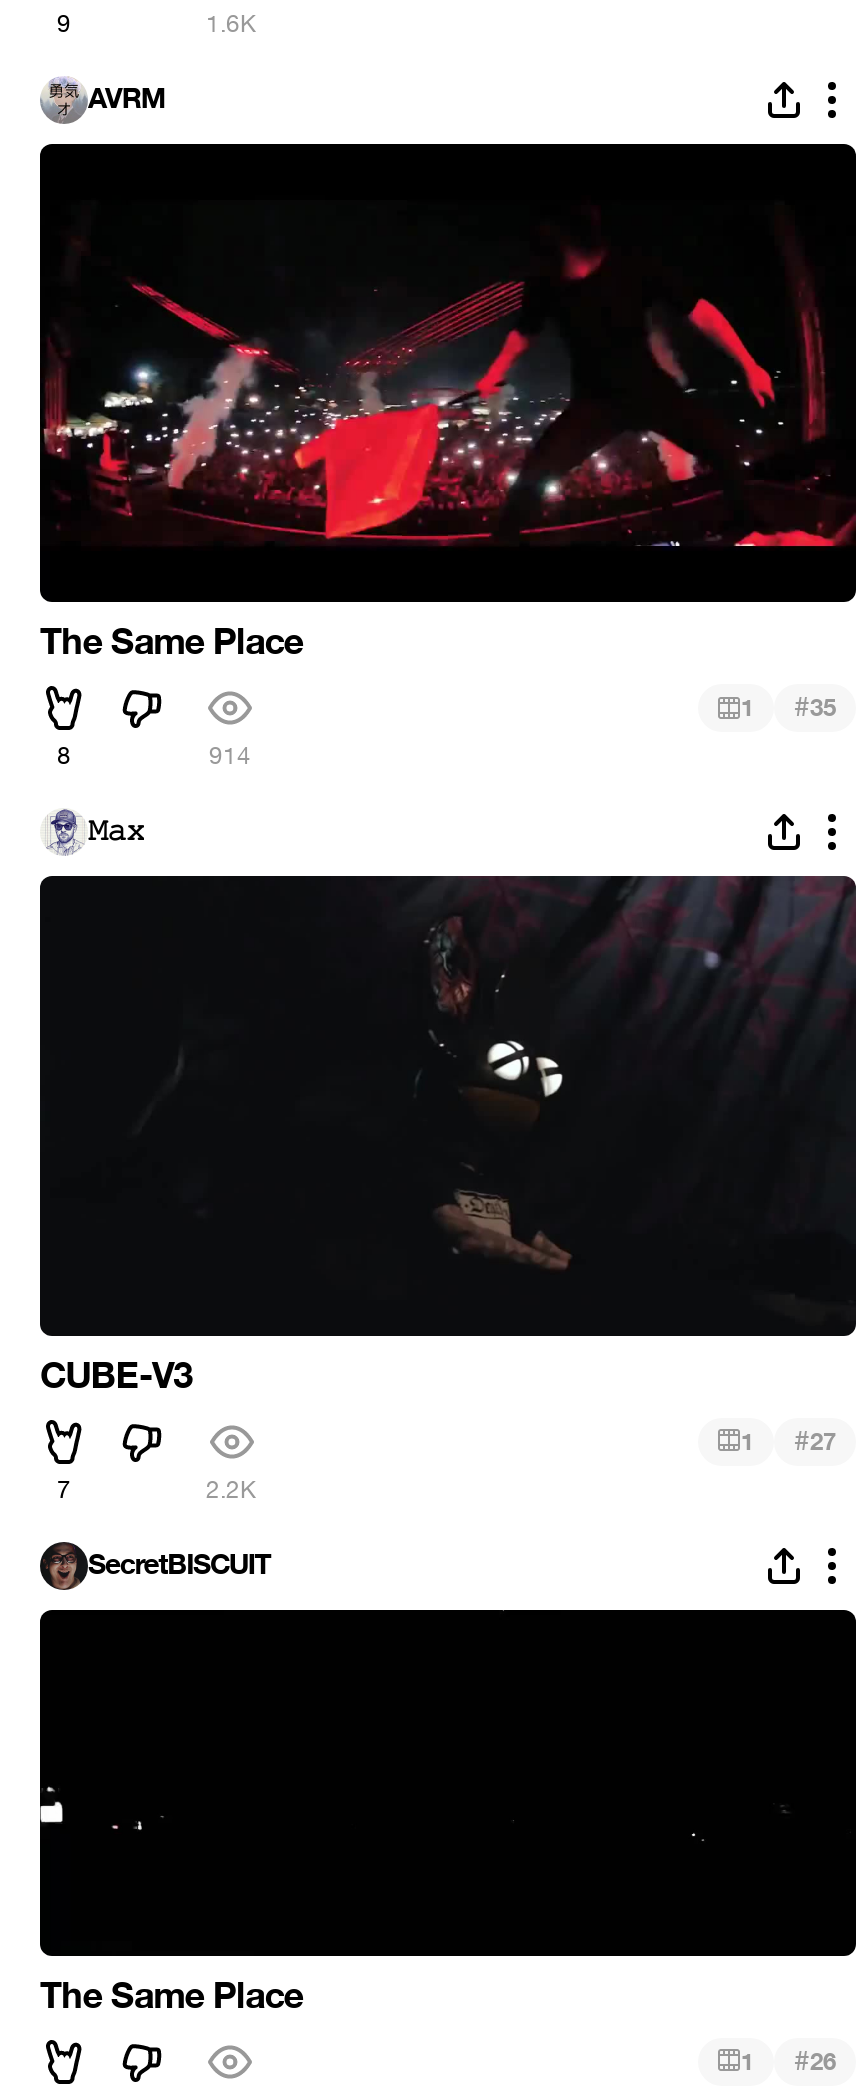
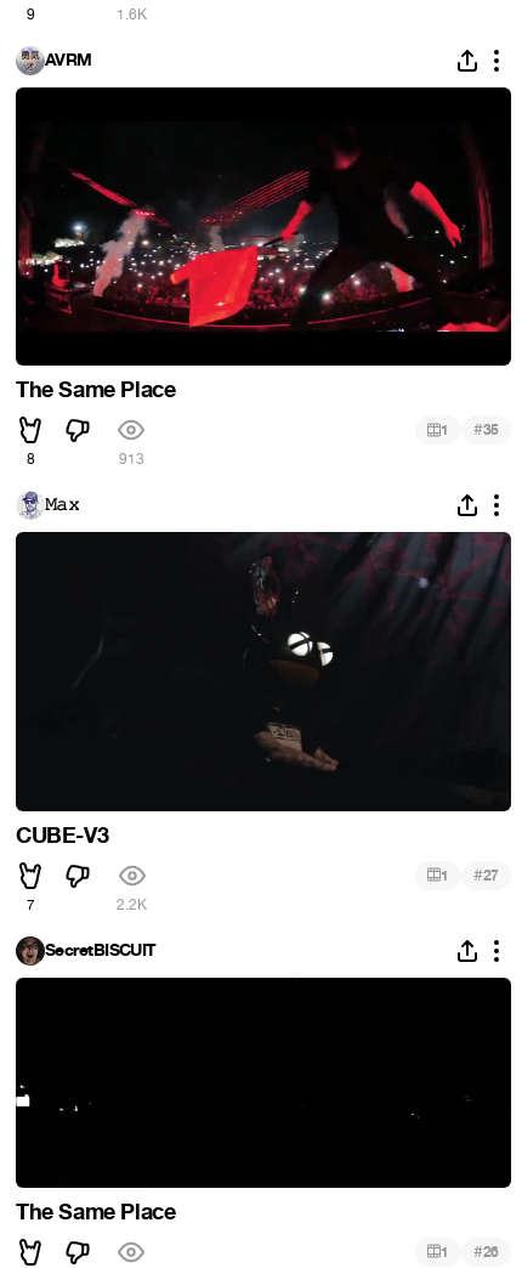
- 914
+ 913
